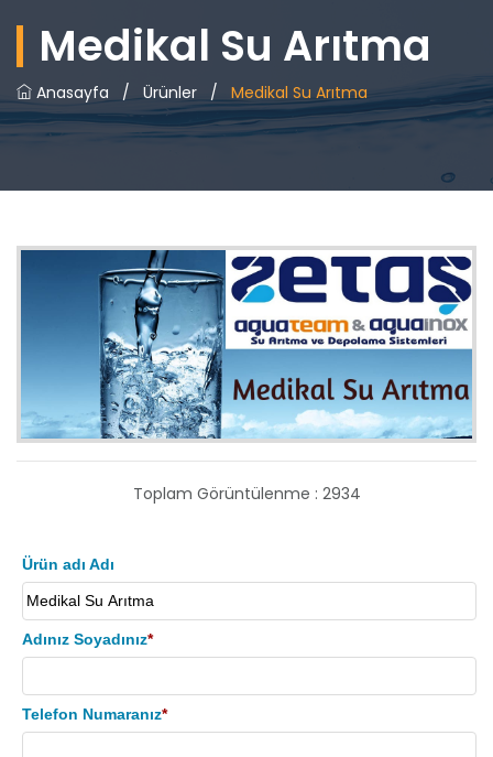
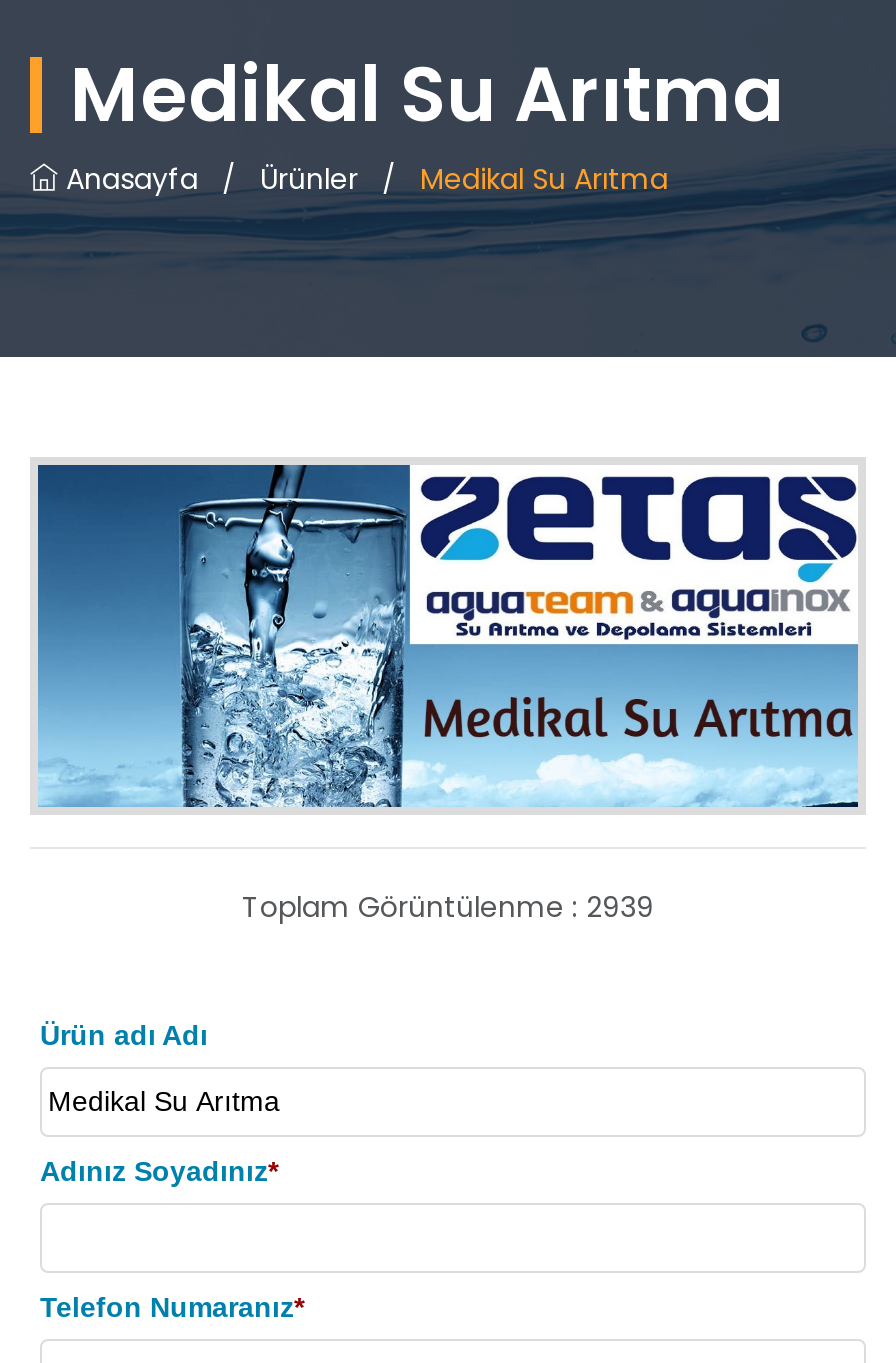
- Toplam Görüntülenme : 2934
+ Toplam Görüntülenme : 2939
